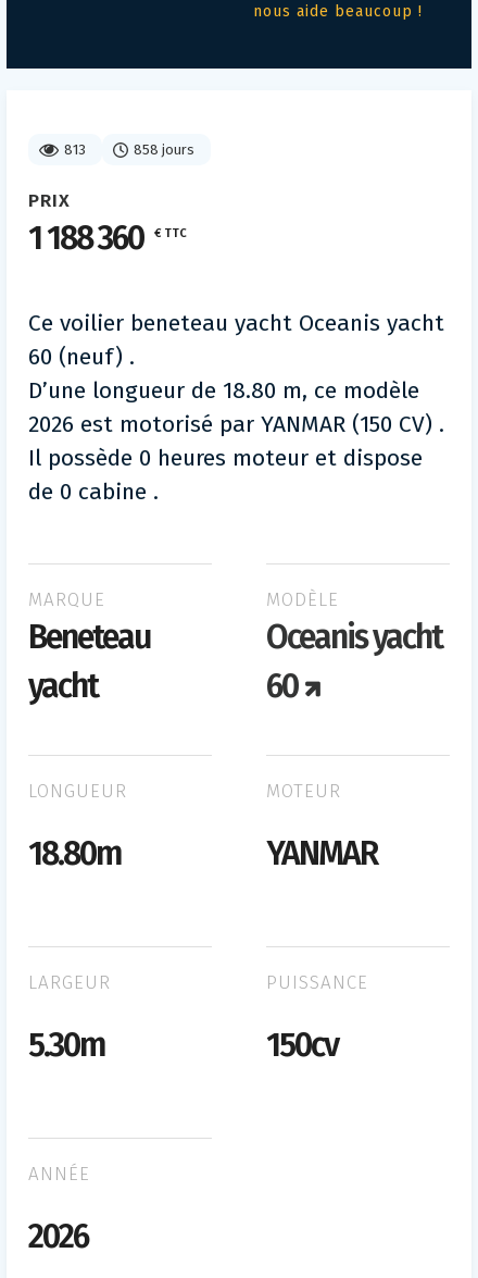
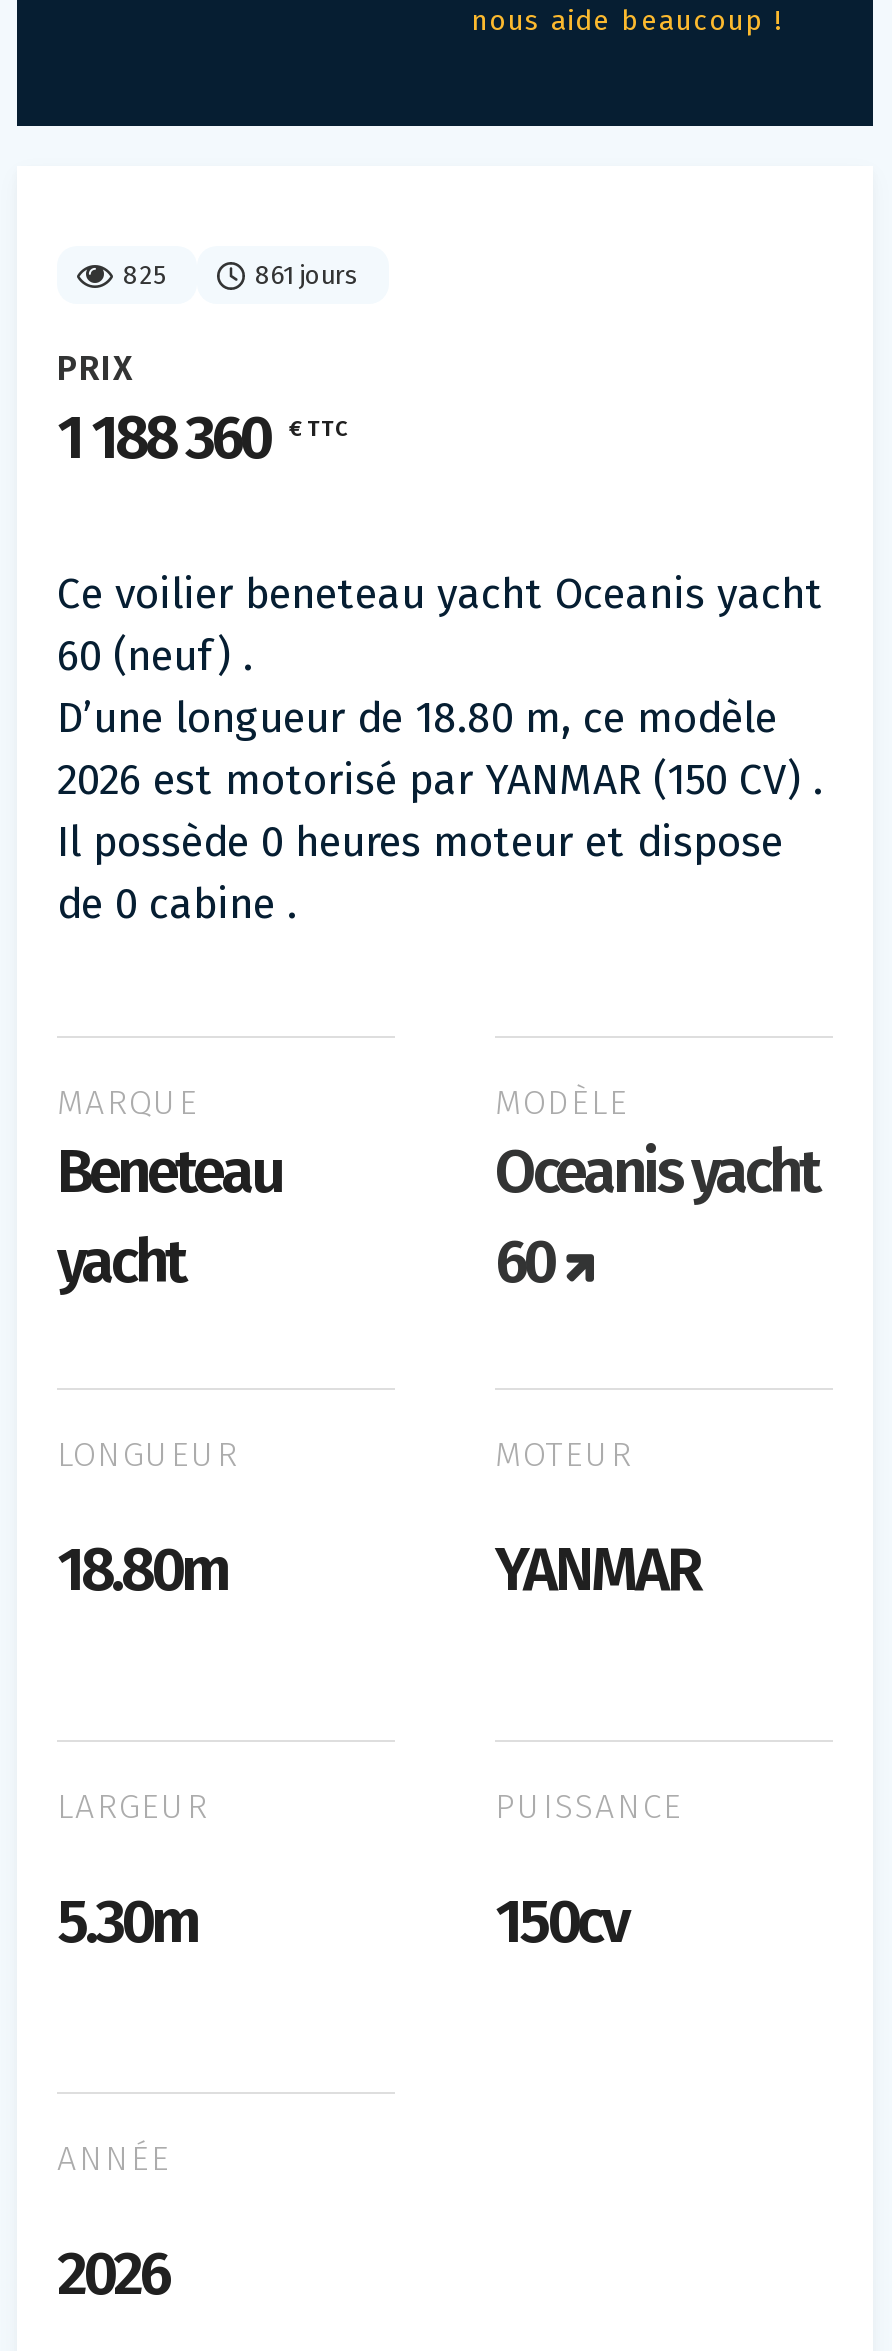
- 813
+ 825

- 858 jours
+ 861 jours
